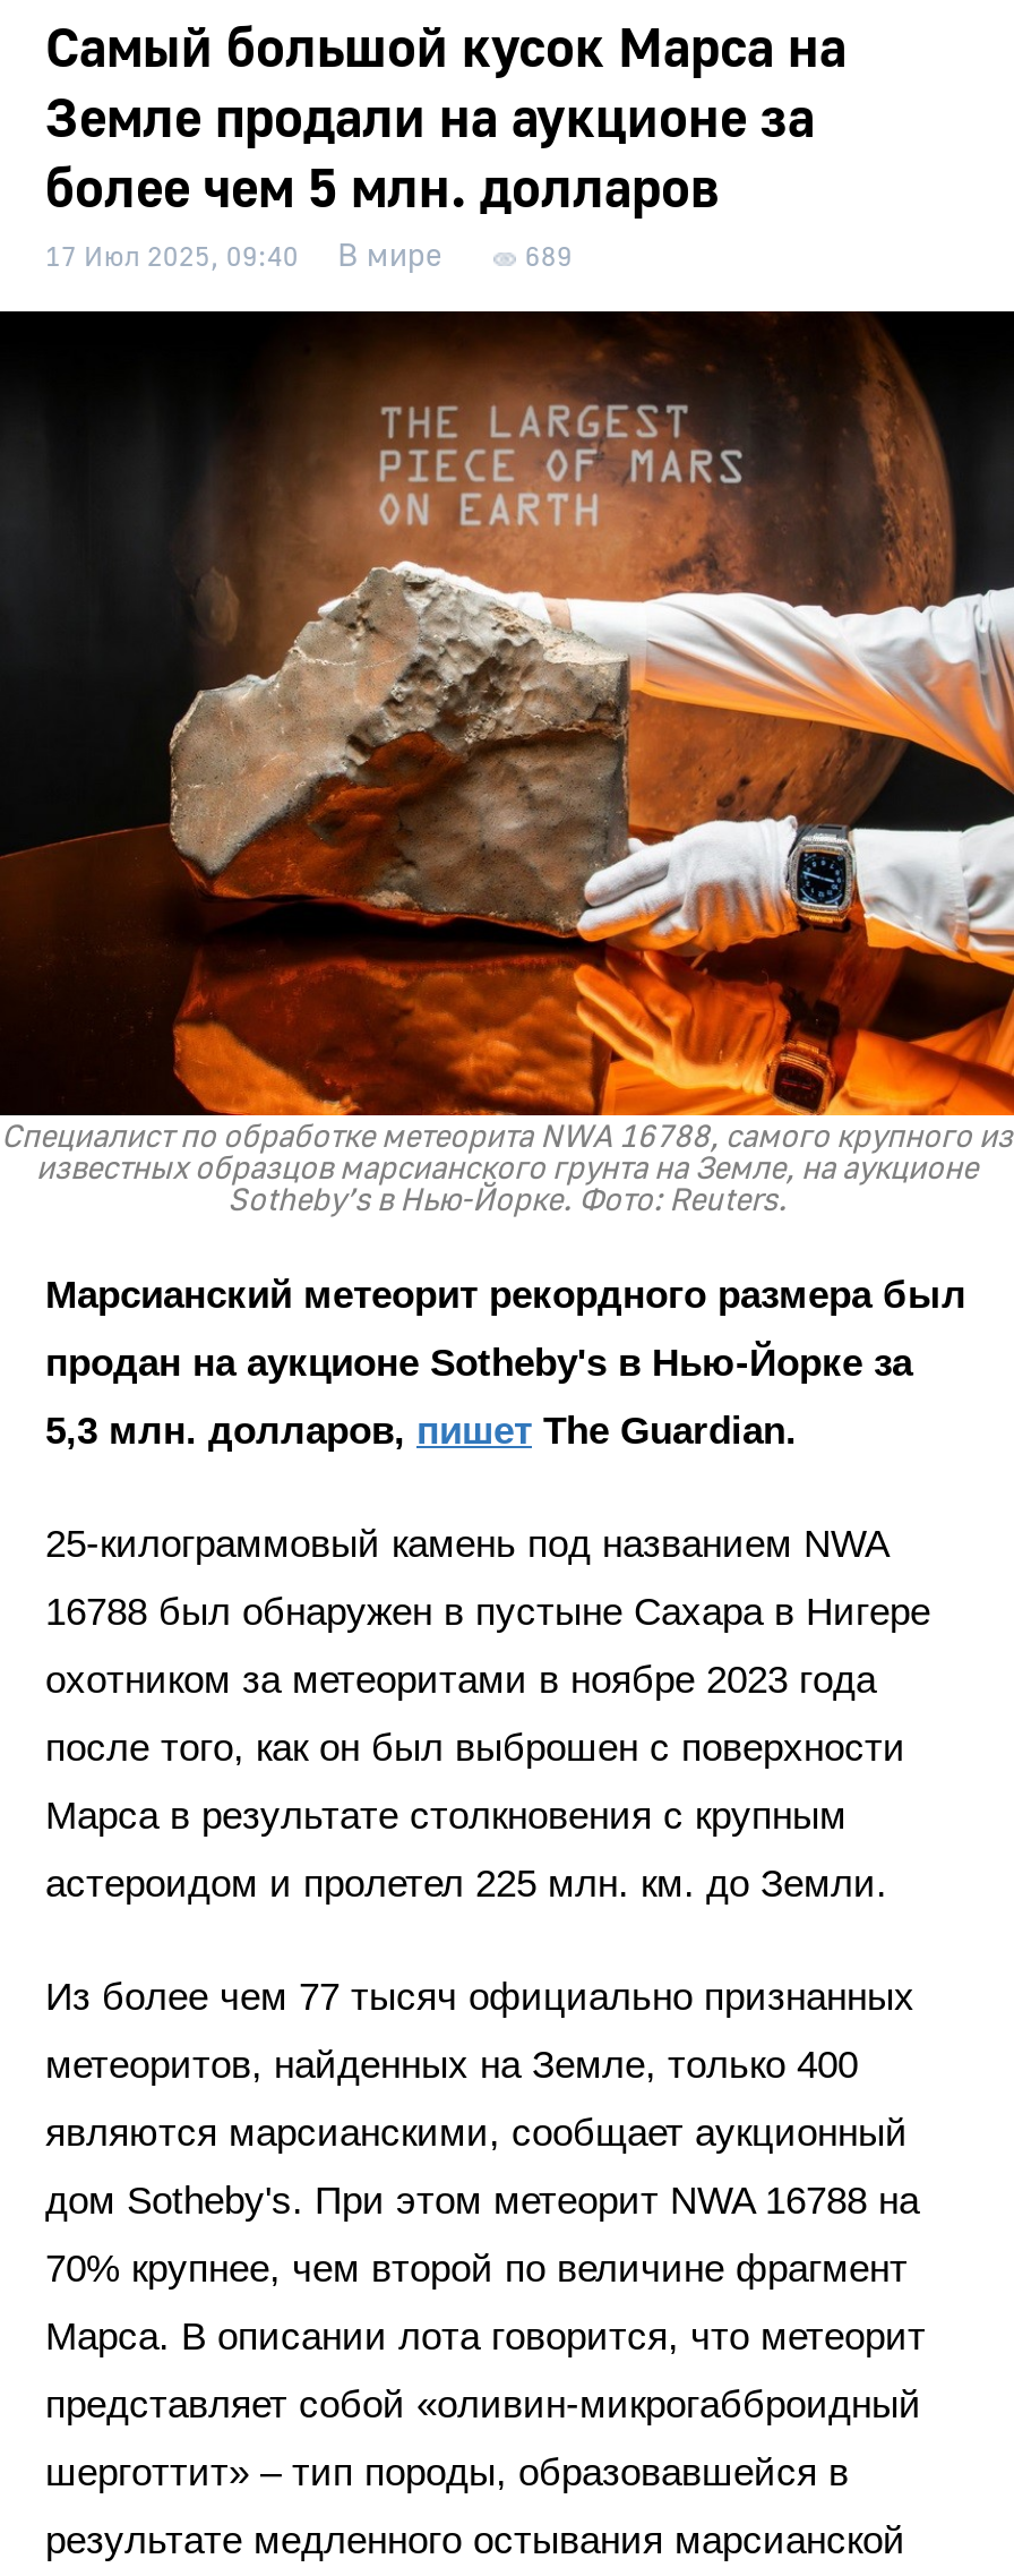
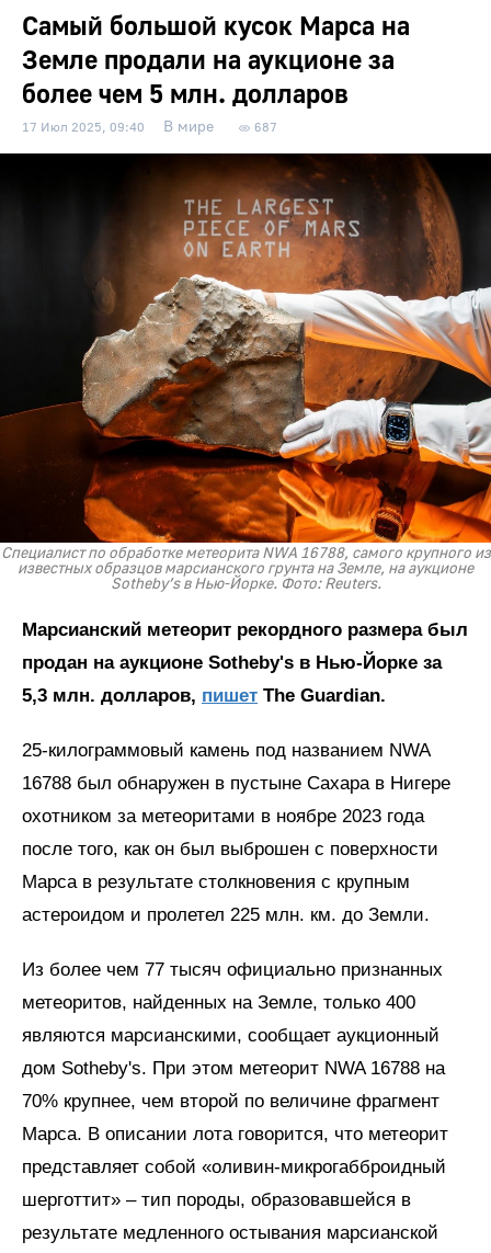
- 689
+ 687
